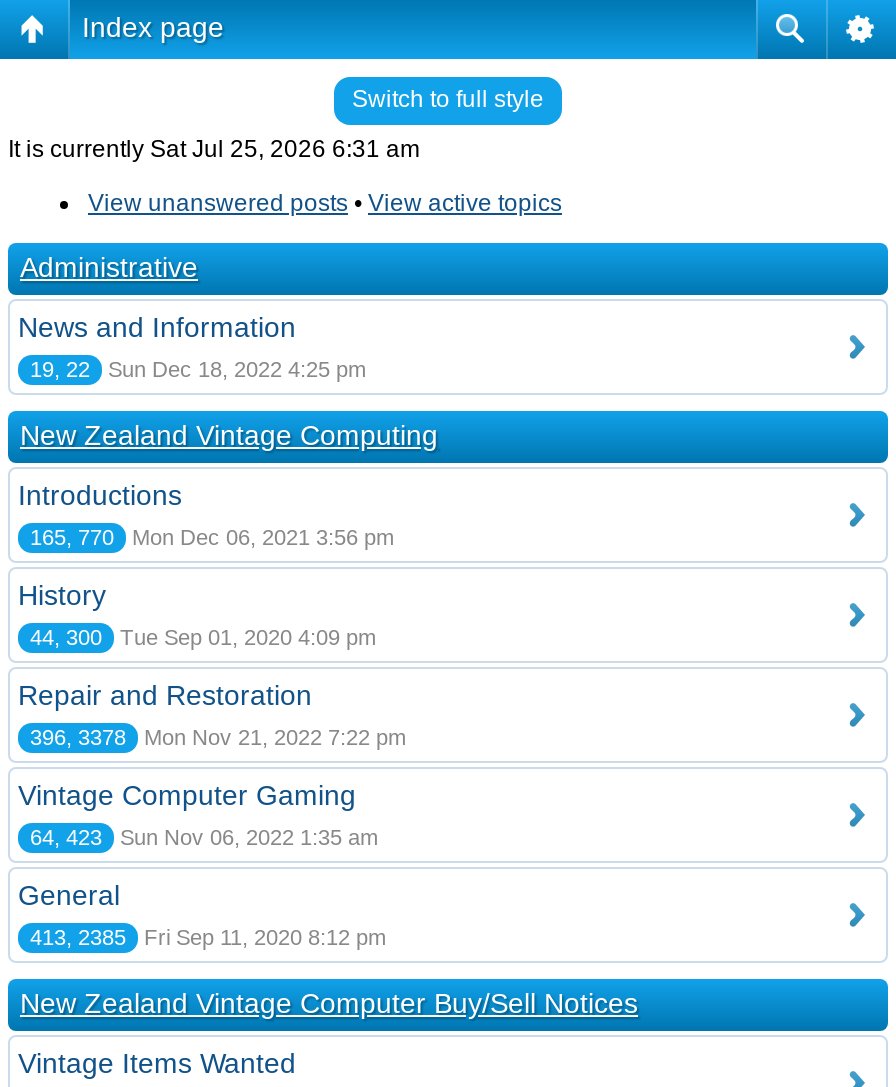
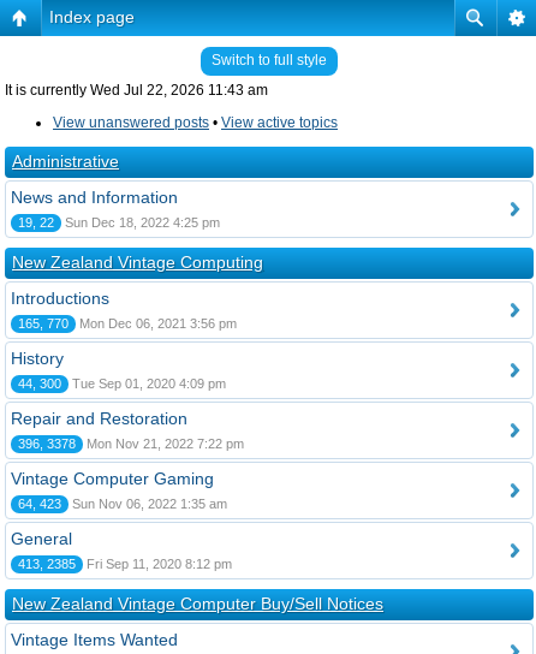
- It is currently Sat Jul 25, 2026 6:31 am
+ It is currently Wed Jul 22, 2026 11:43 am
